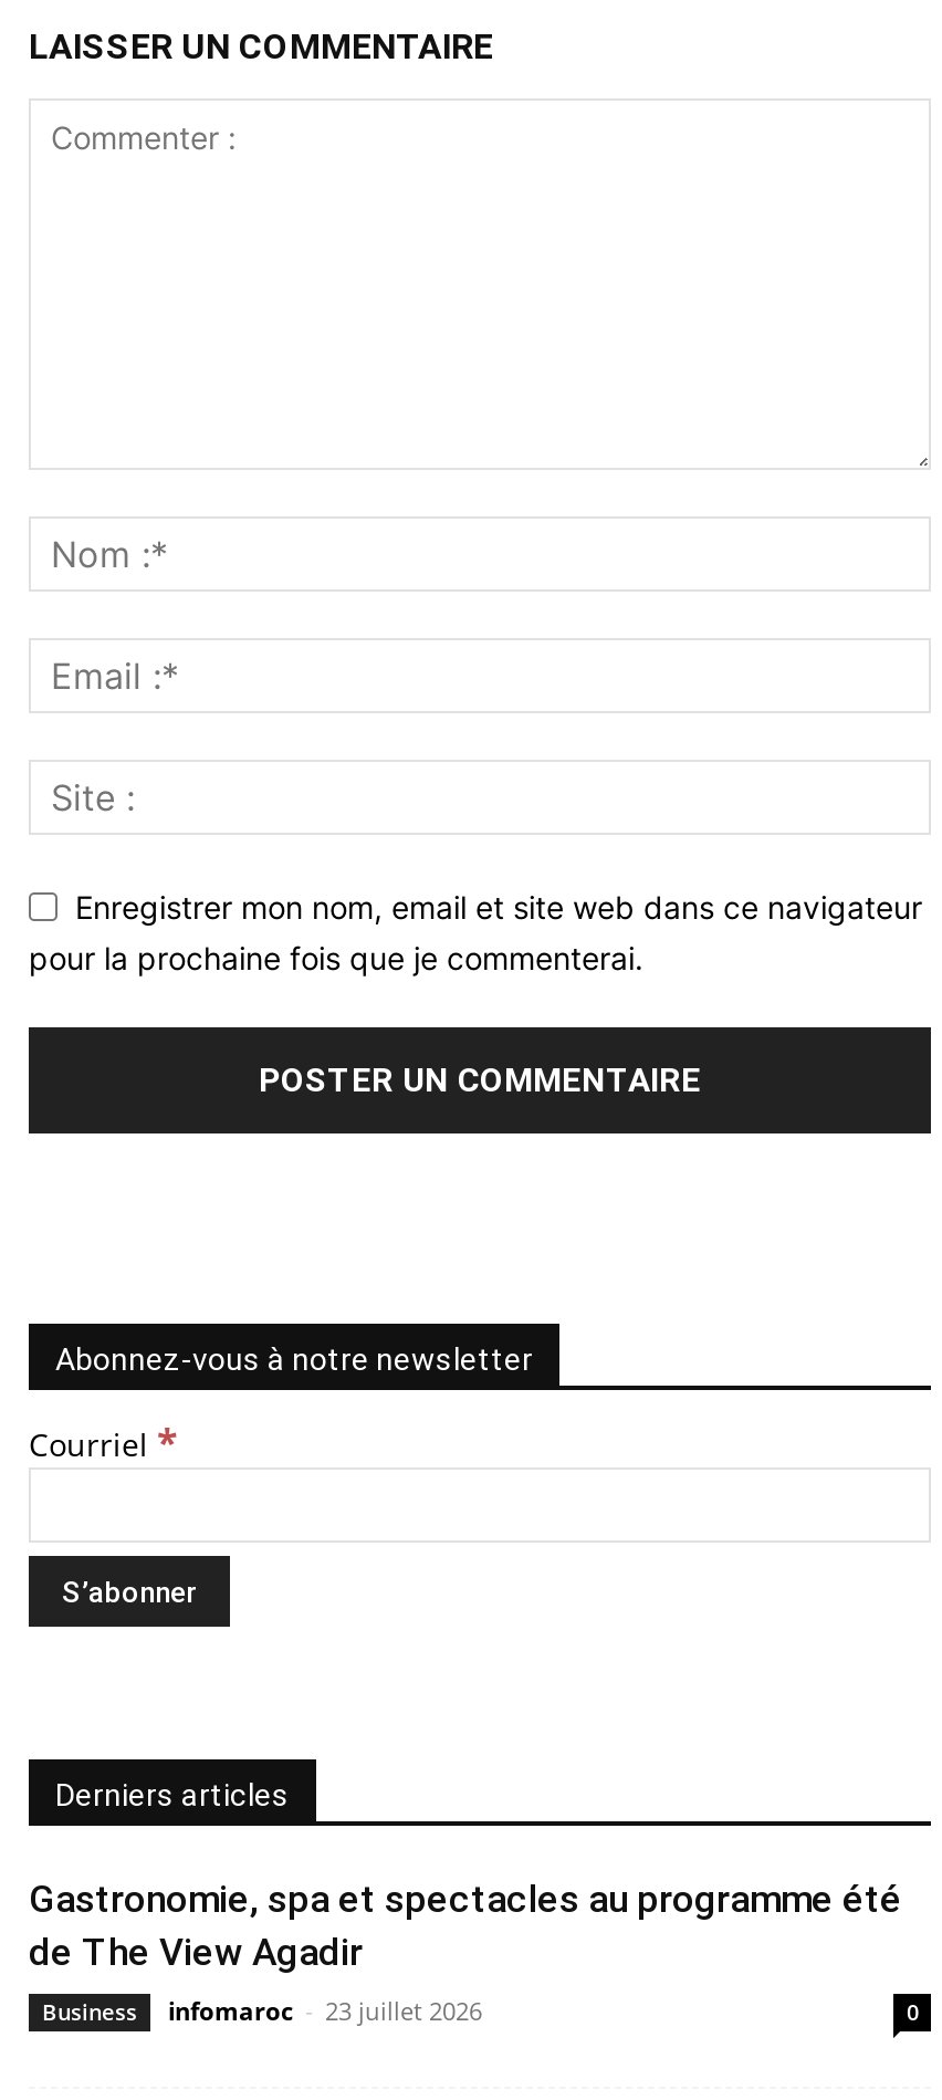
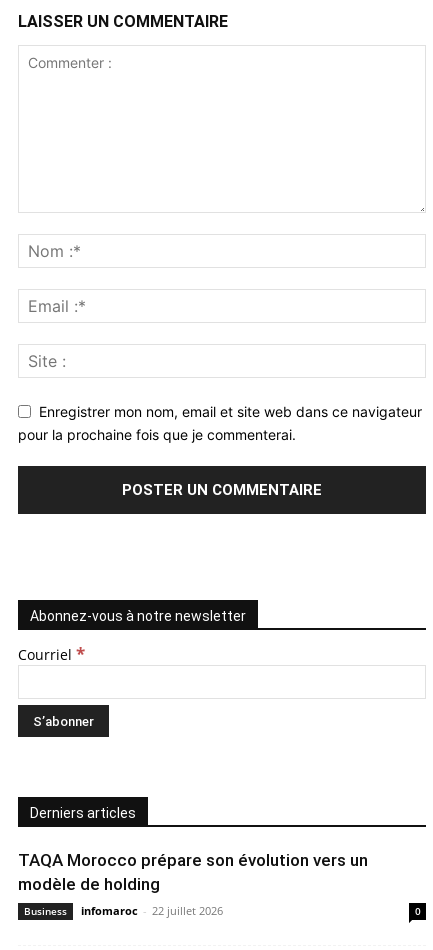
- Gastronomie, spa et spectacles au programme été
- de The View Agadir
+ TAQA Morocco prépare son évolution vers un
+ modèle de holding

- infomaroc - 23 juillet 2026
+ infomaroc - 22 juillet 2026
